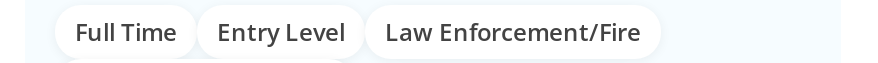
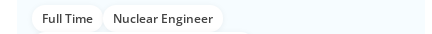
- Entry Level
- Law Enforcement/Fire
+ Nuclear Engineer
